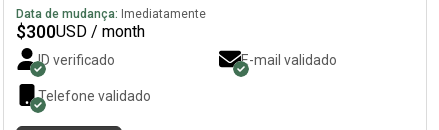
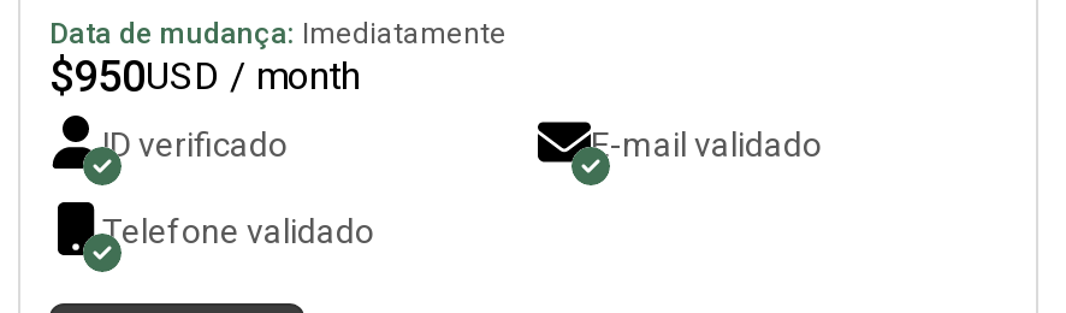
- $300USD / month
+ $950USD / month
